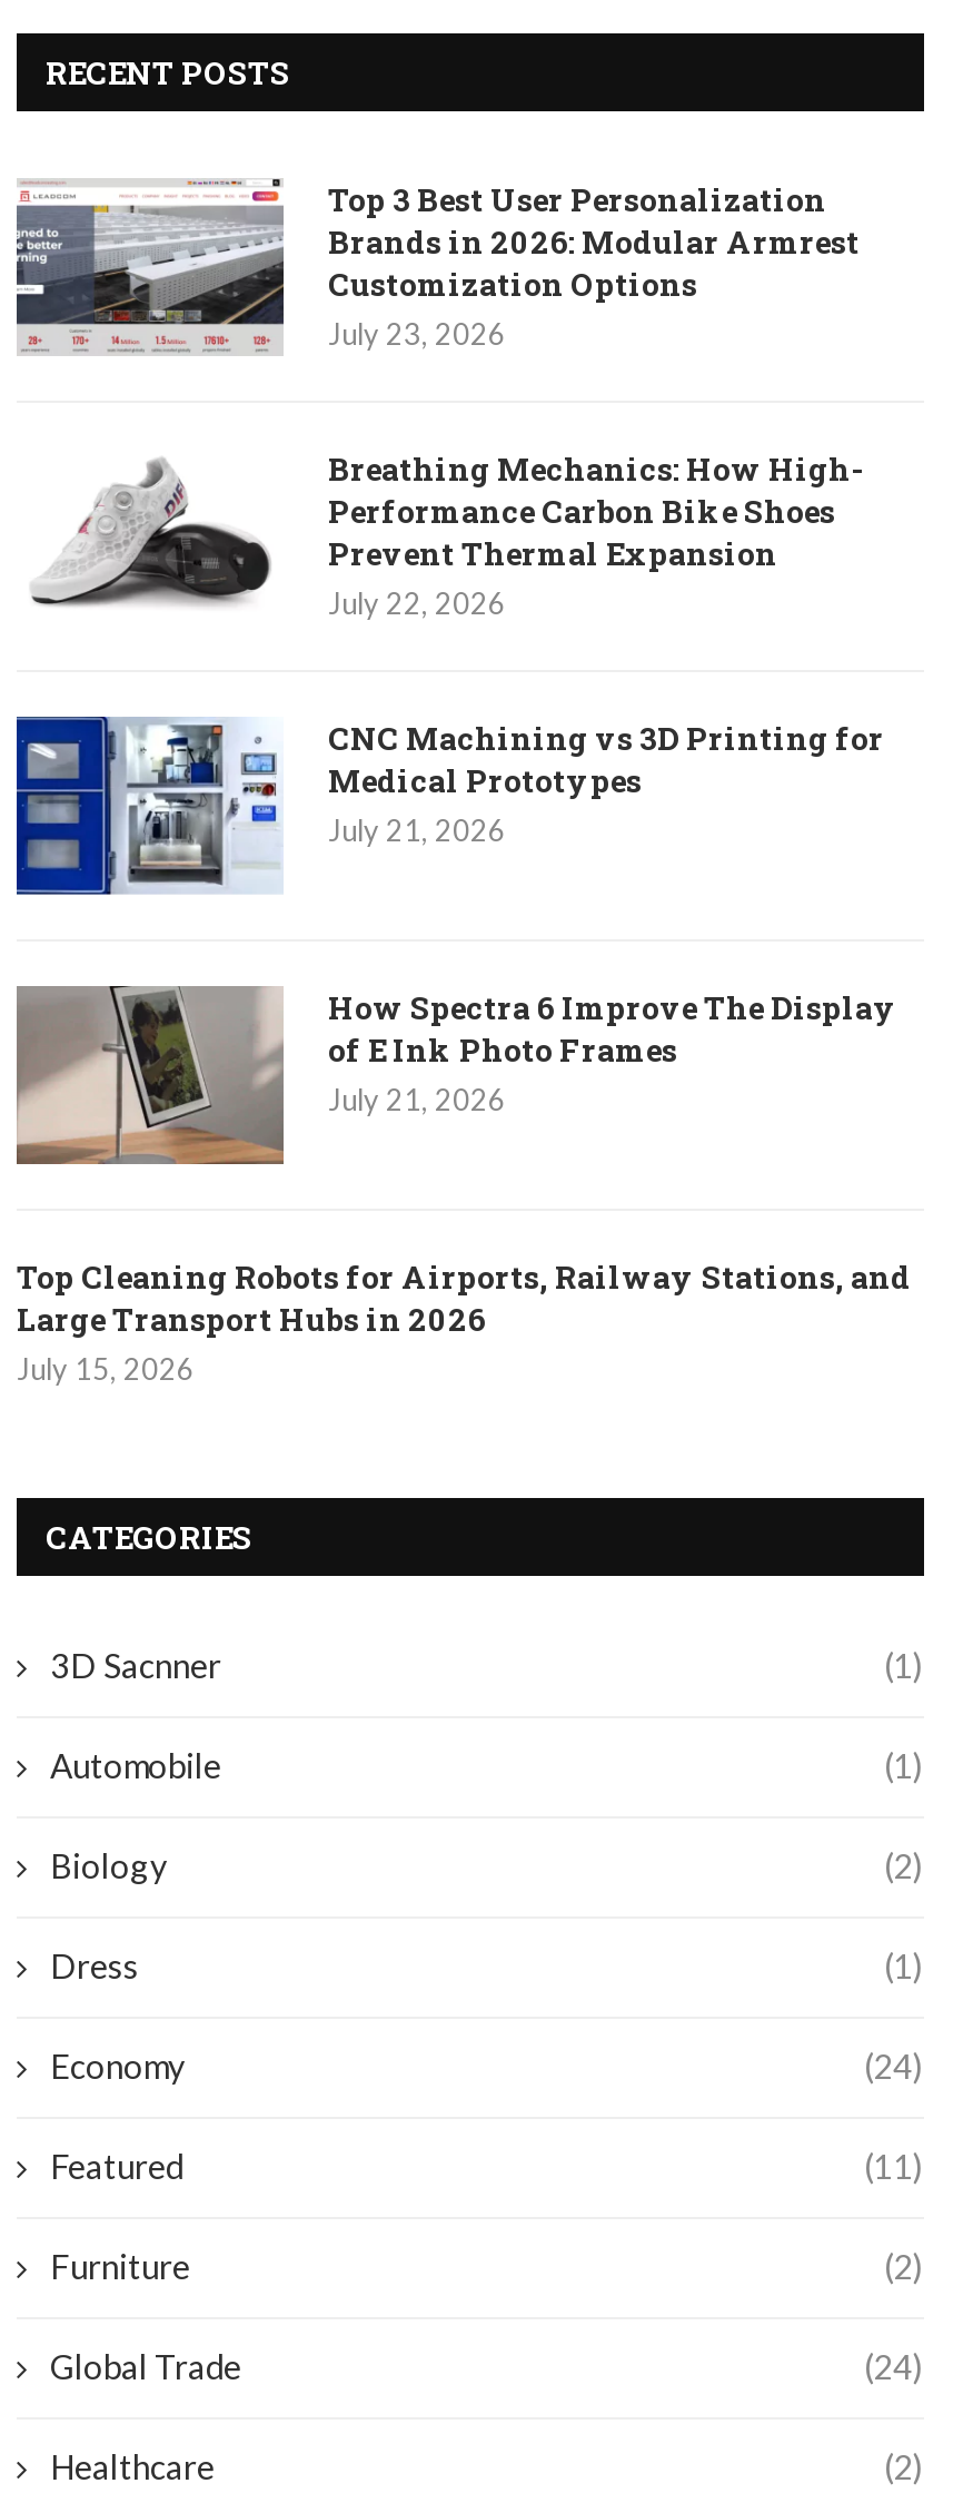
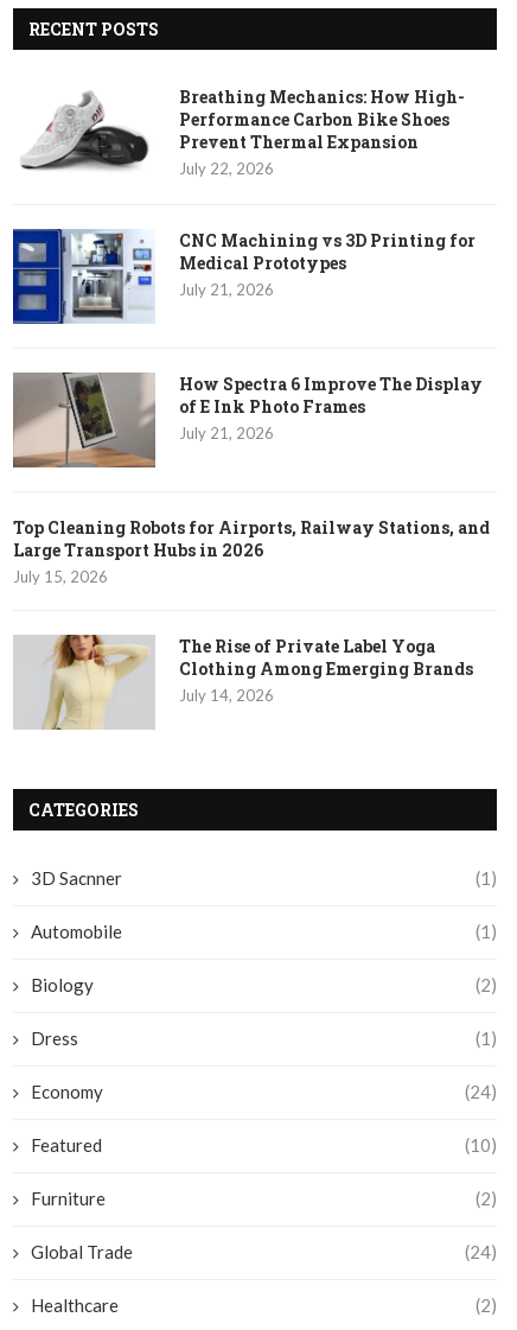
- [image]
- Top 3 Best User Personalization
- Brands in 2026: Modular Armrest
- Customization Options
- July 23, 2026

moved up: [image] | Breathing Mechanics: How High- | Performance Carbon Bike Shoes | ... | Large Transport Hubs in 2026 | July 15, 2026

+ [image]
+ The Rise of Private Label Yoga
+ Clothing Among Emerging Brands
+ July 14, 2026

- (11)
+ (10)
